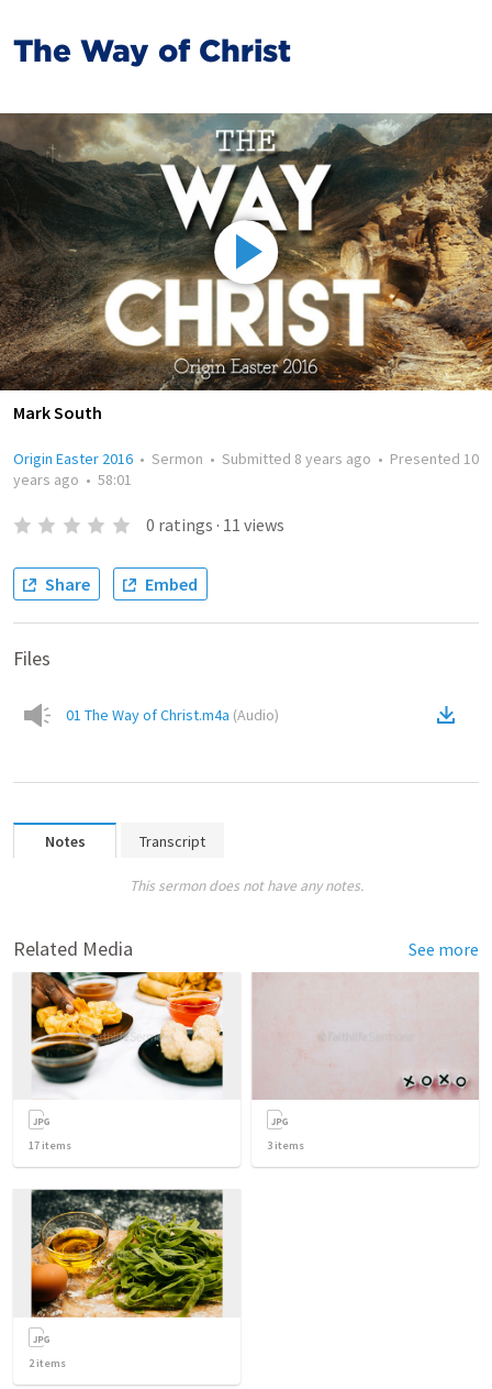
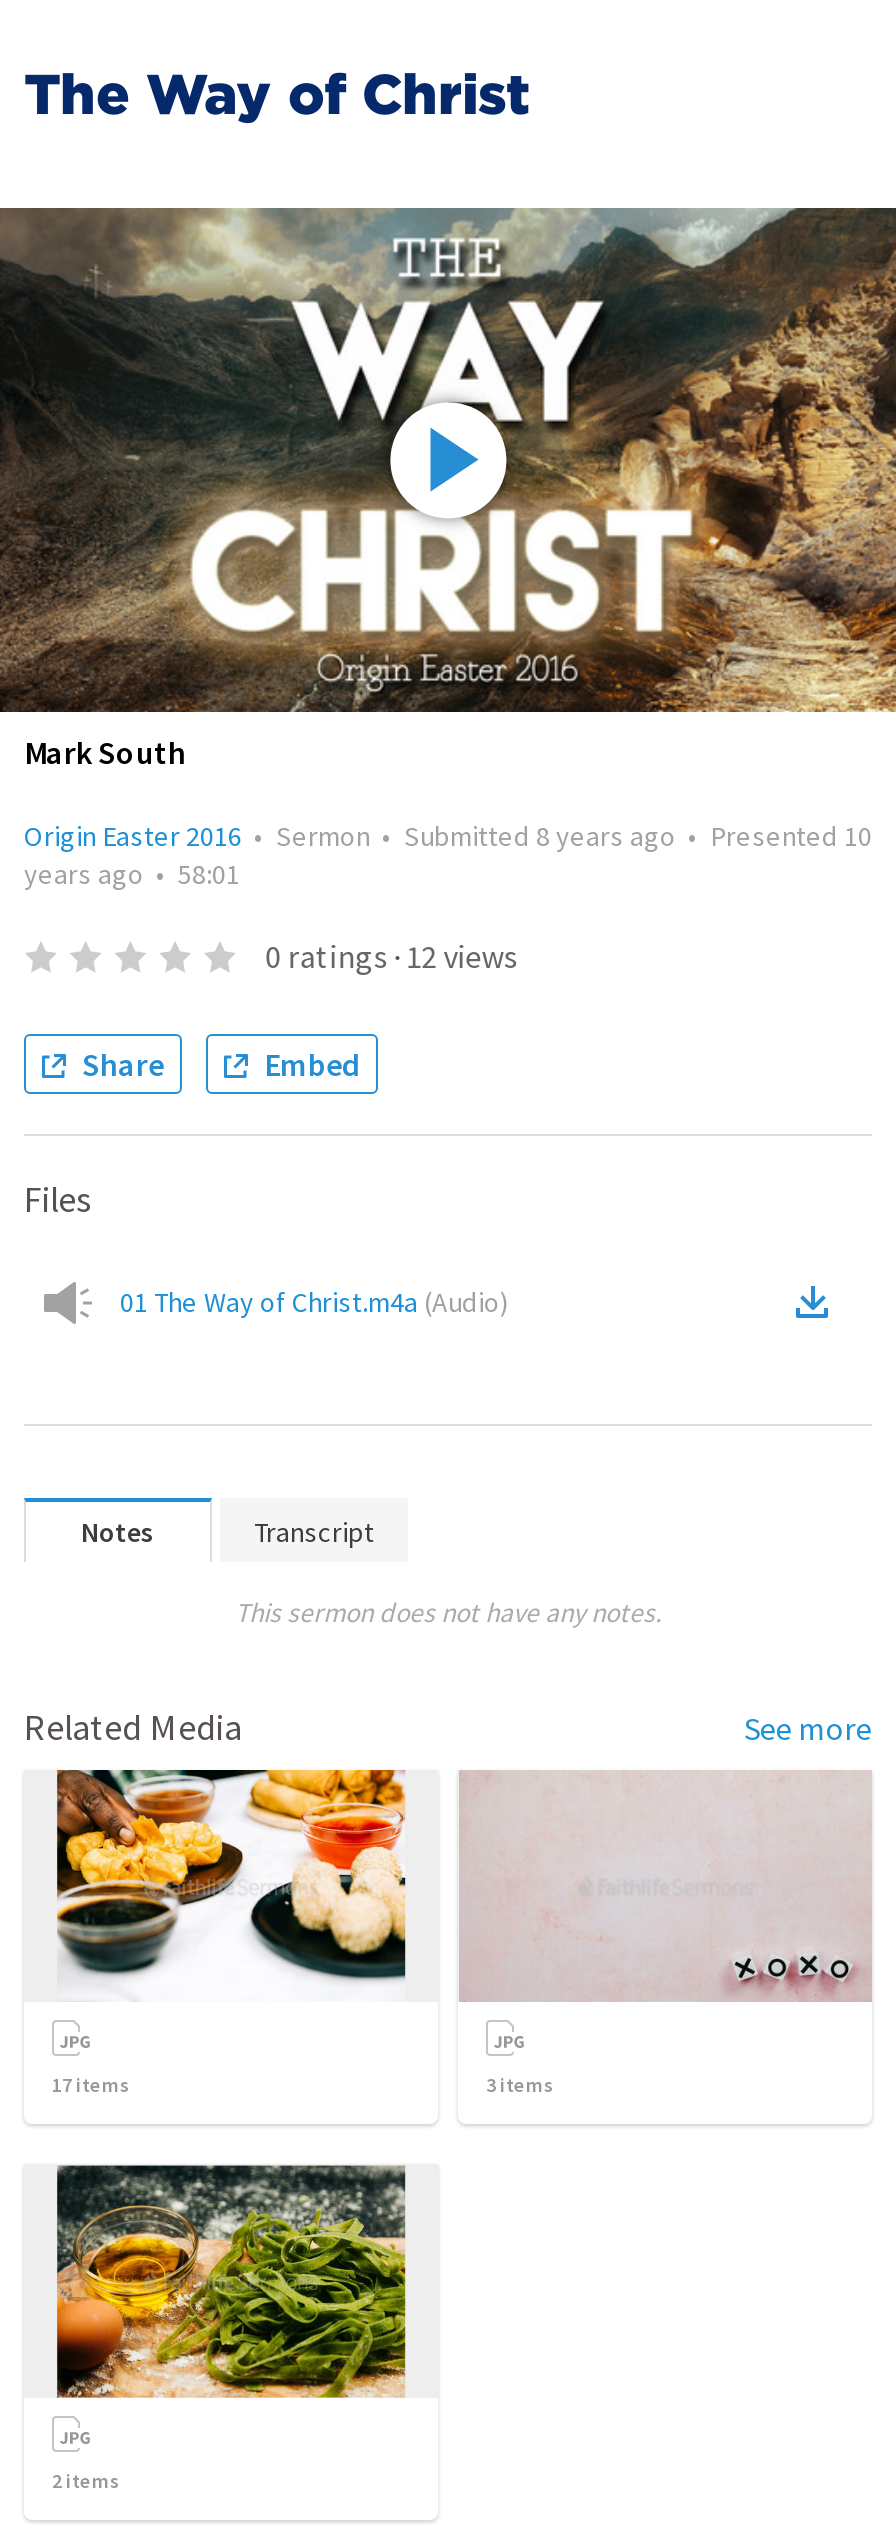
- 0 ratings · 11 views
+ 0 ratings · 12 views
